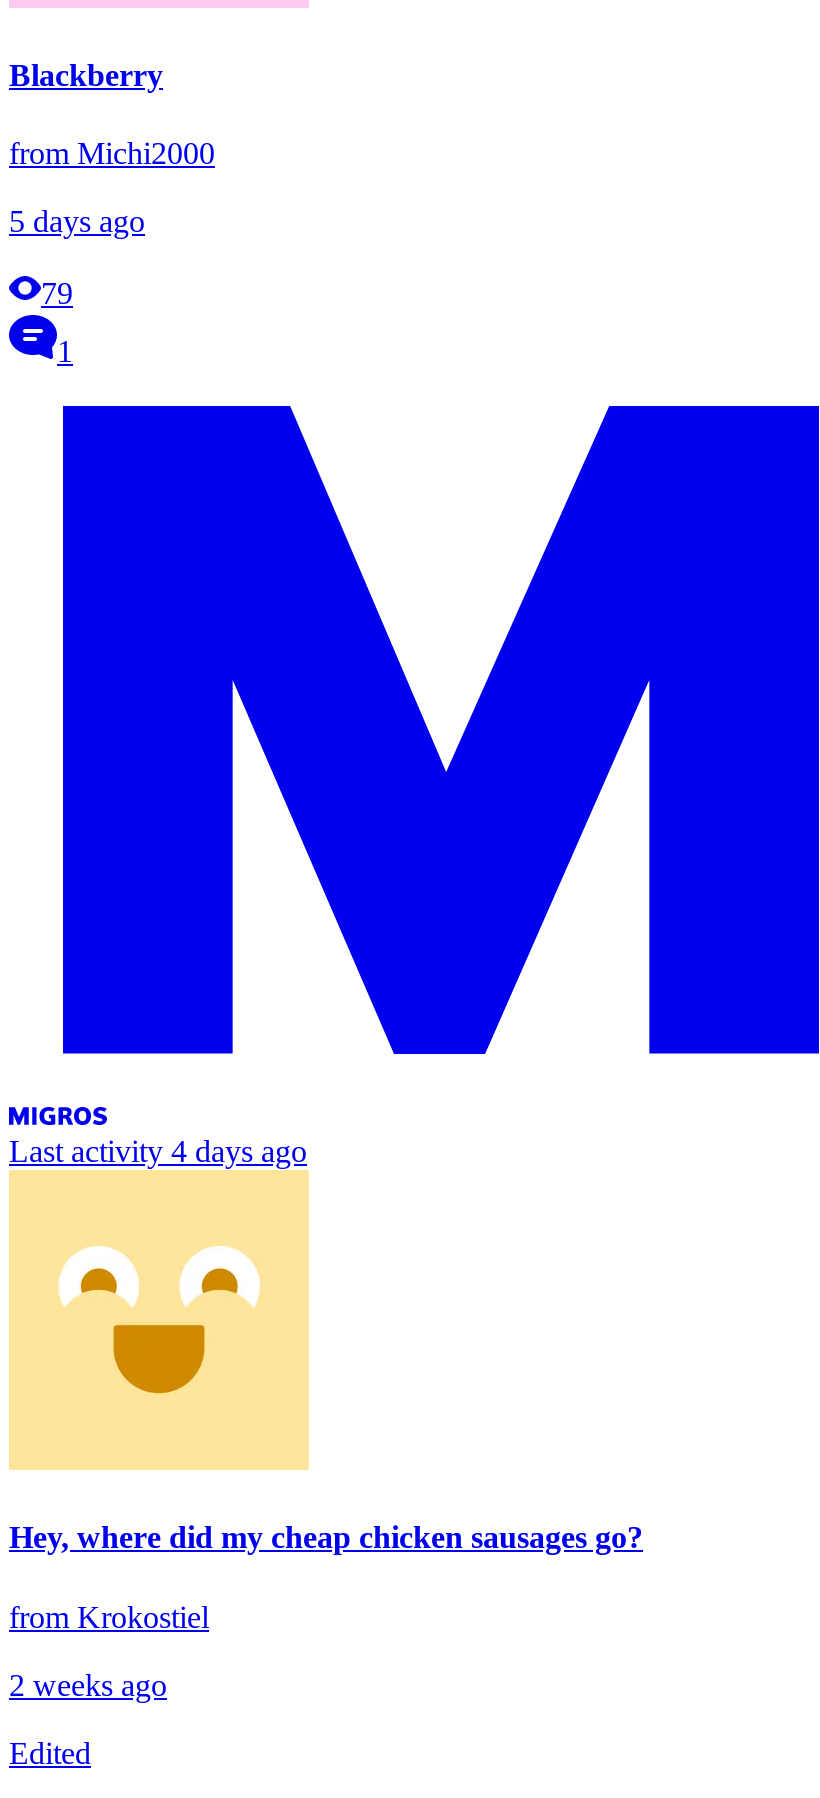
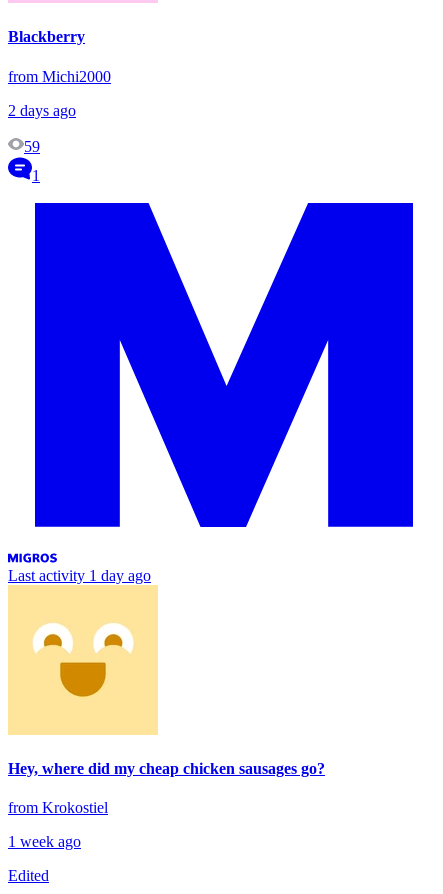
- 5 days ago
+ 2 days ago

- 79
+ 59

- Last activity 4 days ago
+ Last activity 1 day ago

- 2 weeks ago
+ 1 week ago
